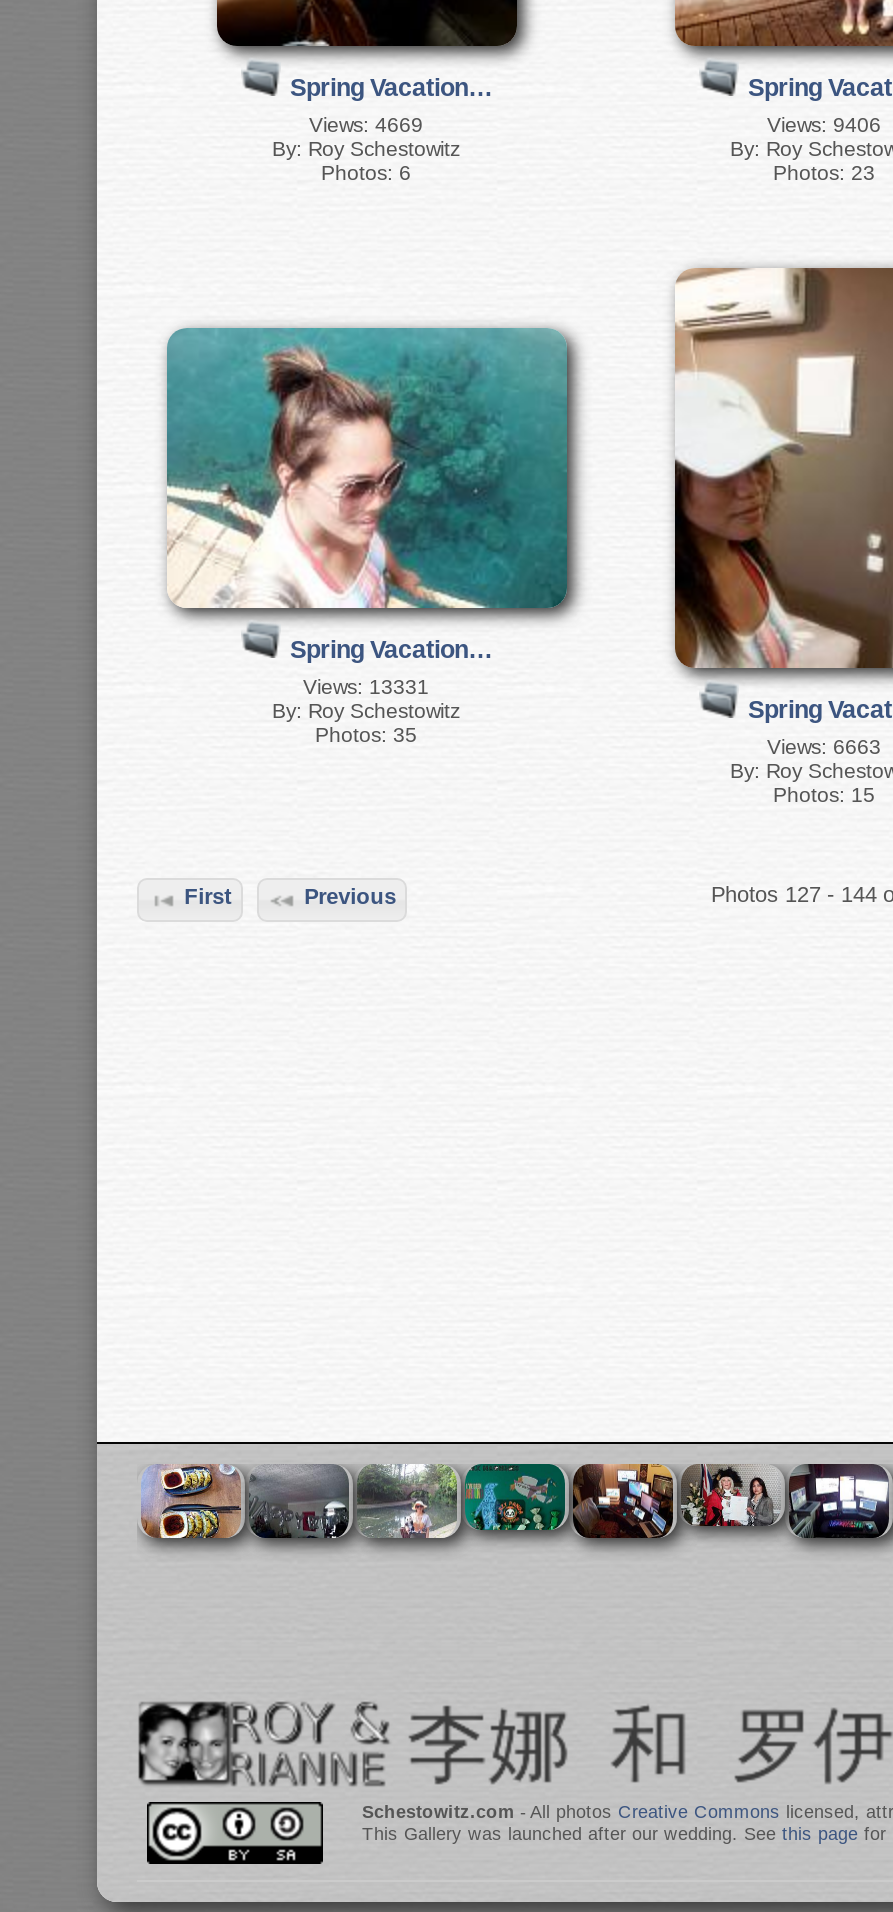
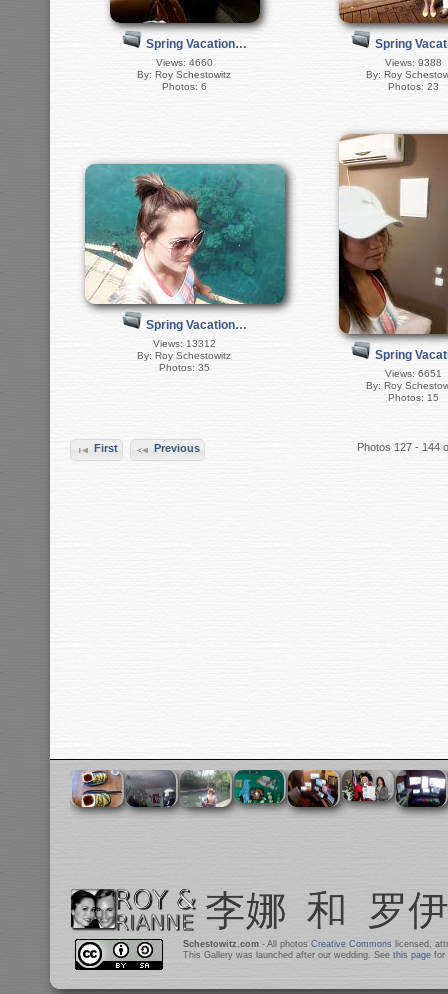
- Views: 4669
+ Views: 4660

- Views: 9406
+ Views: 9388

- Views: 13331
+ Views: 13312

- Views: 6663
+ Views: 6651
